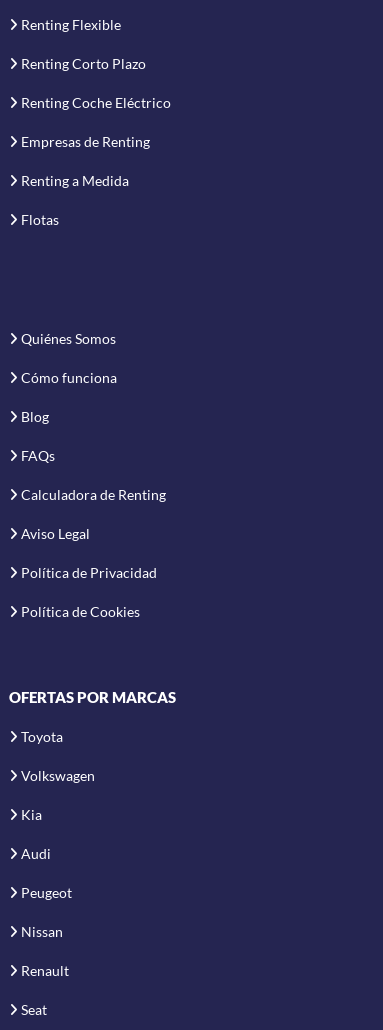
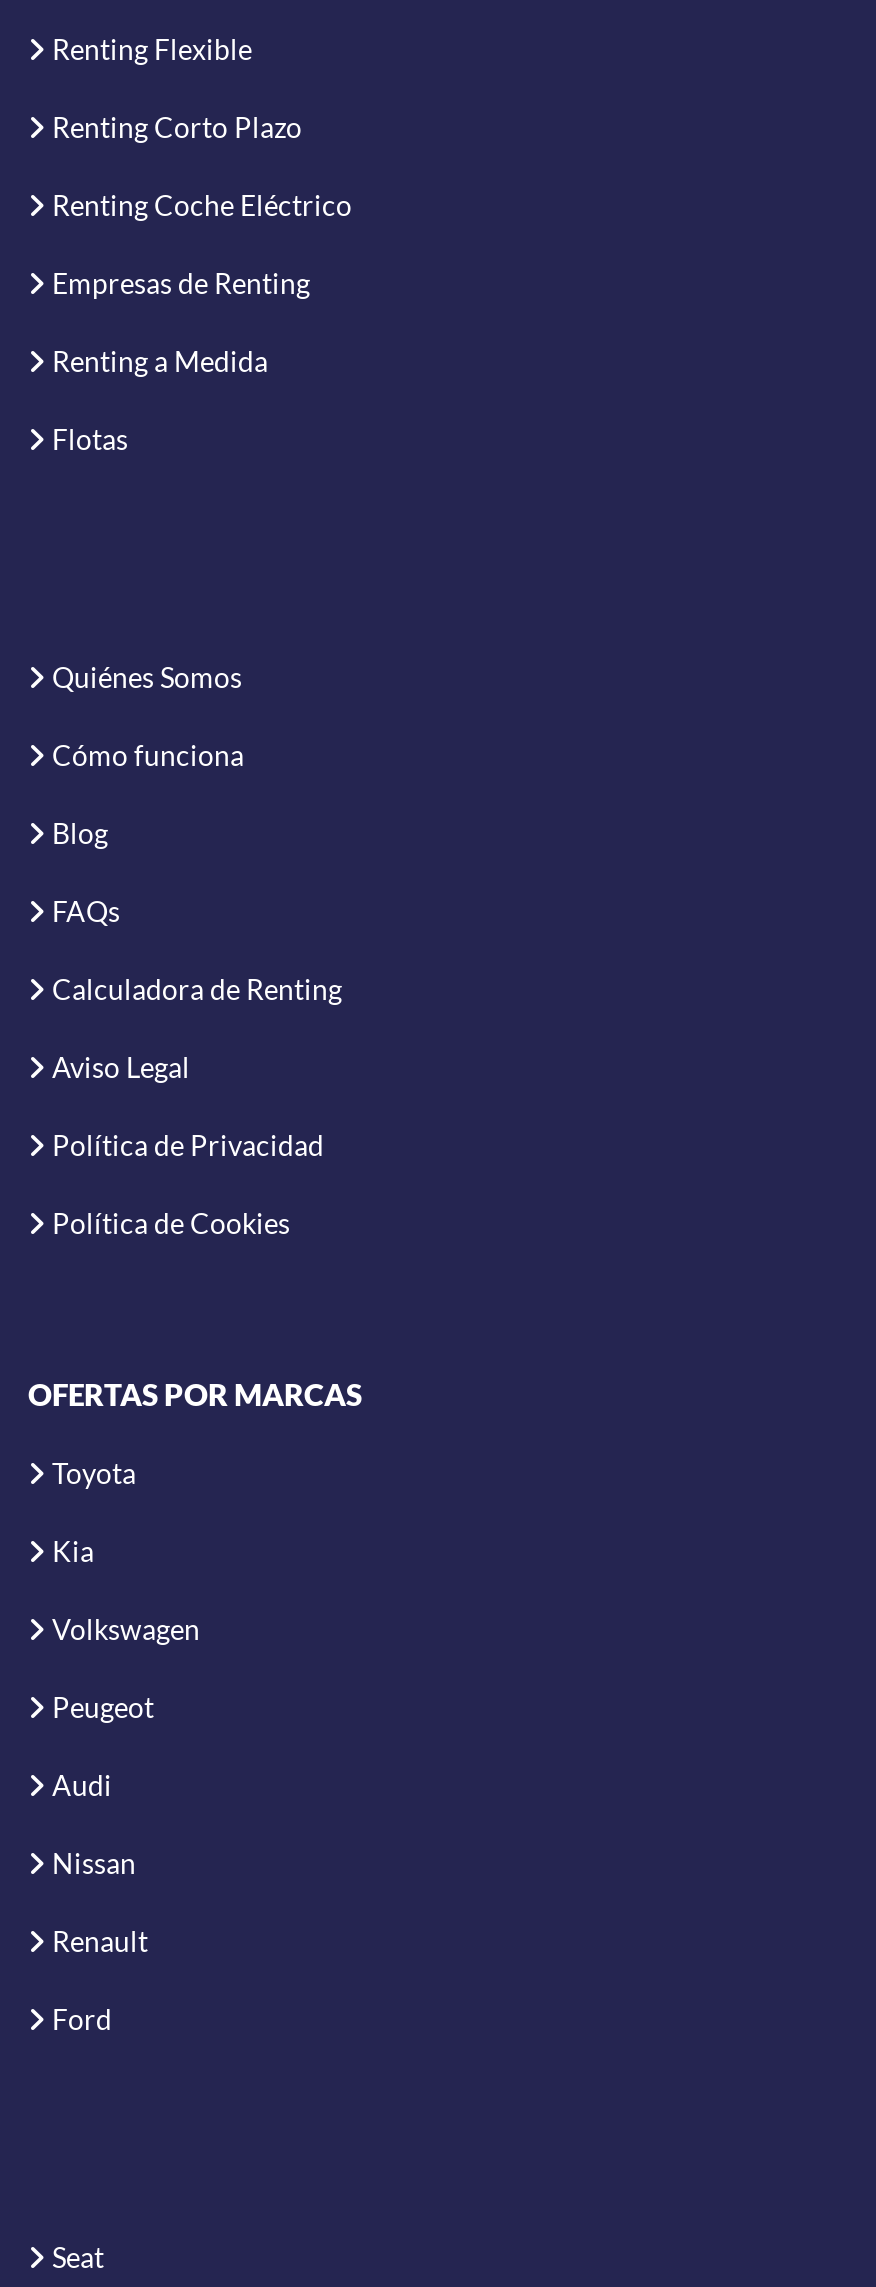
moved up: Kia

moved up: Peugeot

+ Ford
